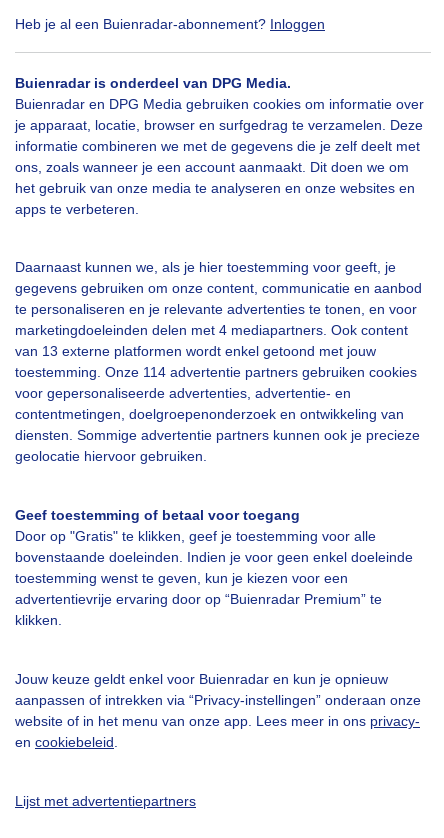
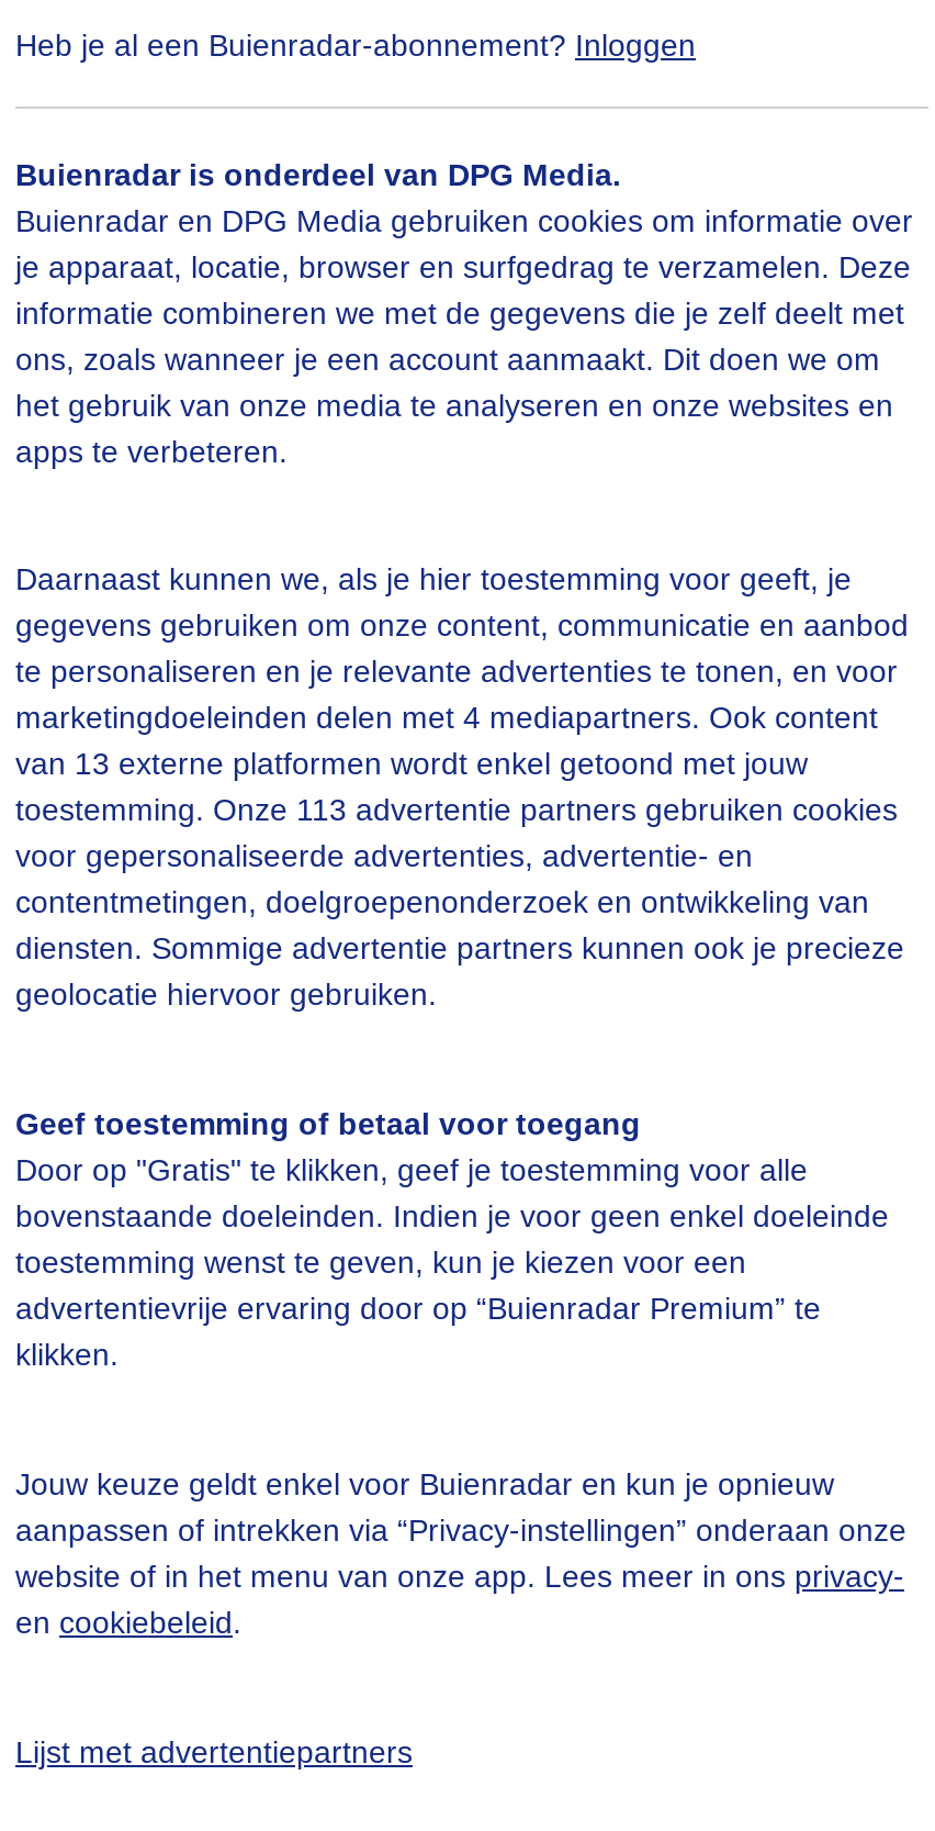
- toestemming. Onze 114 advertentie partners gebruiken cookies
+ toestemming. Onze 113 advertentie partners gebruiken cookies
